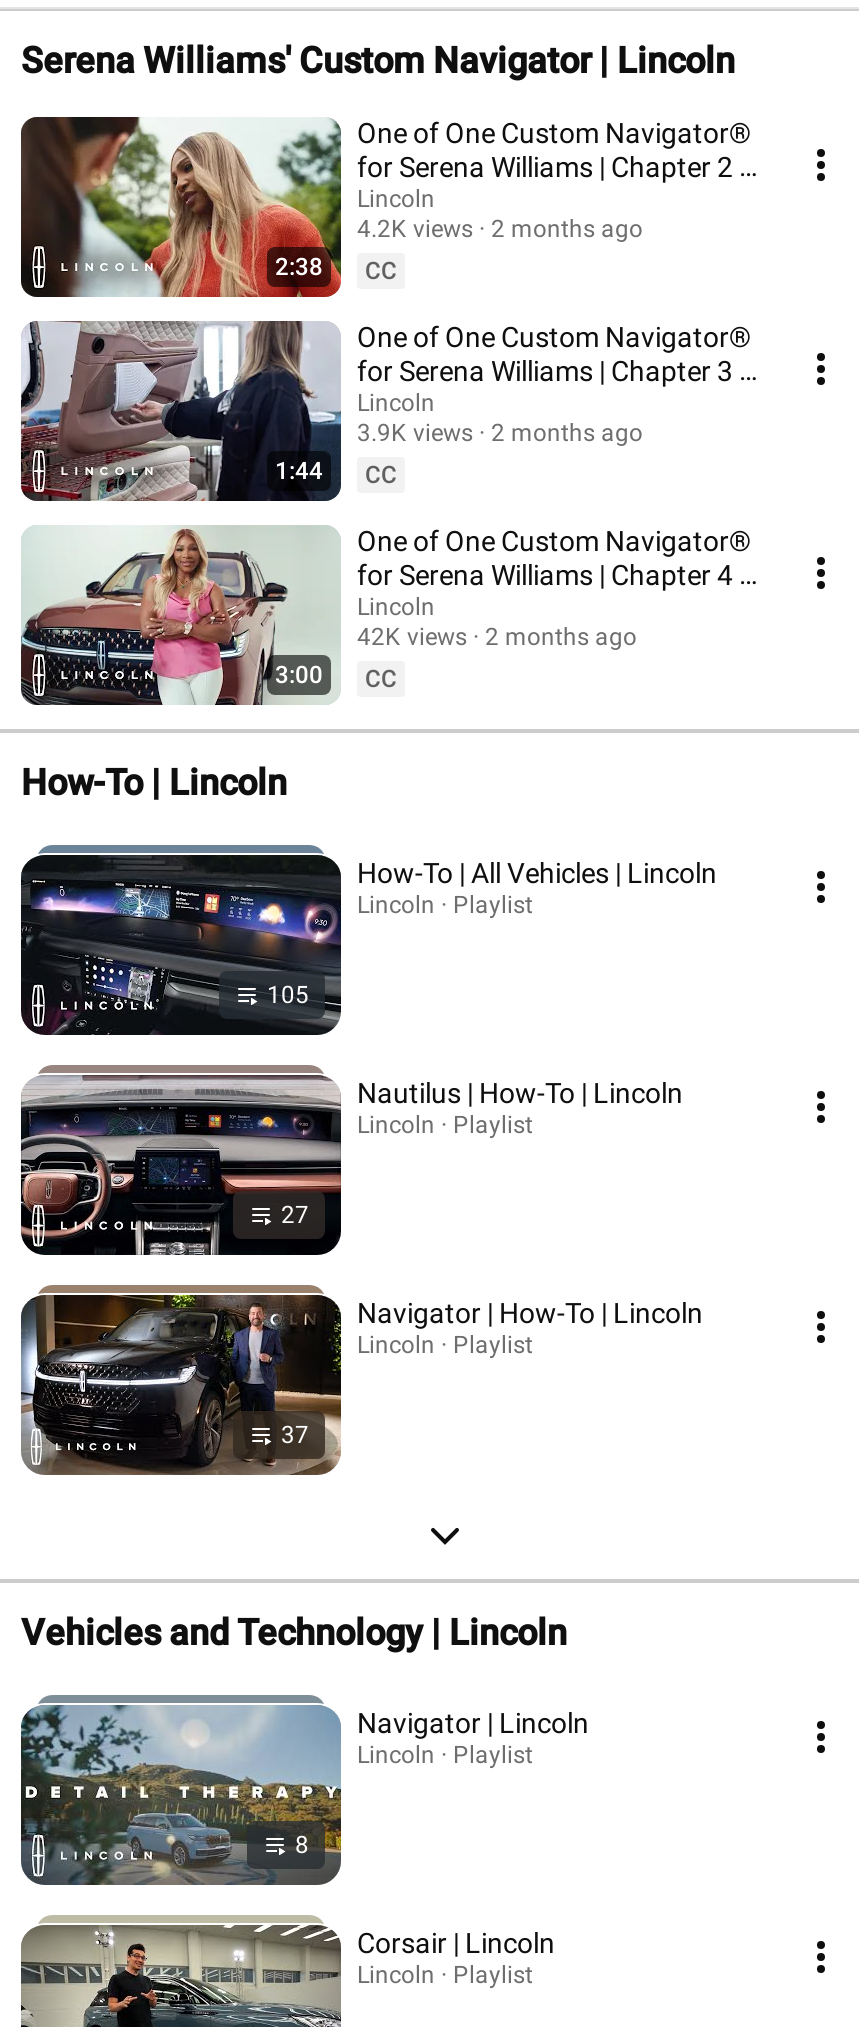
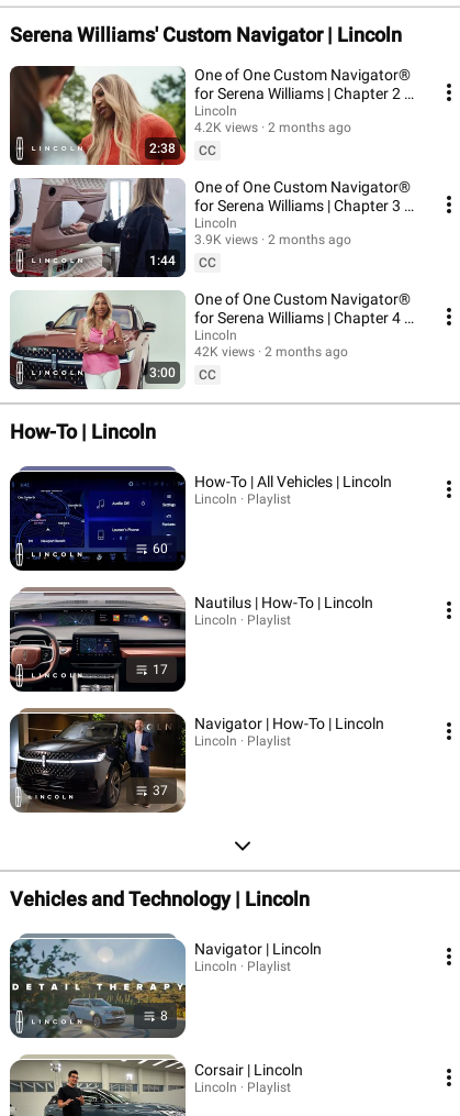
- [image]
- 105
+ [image]
+ 60

- 27
+ 17
